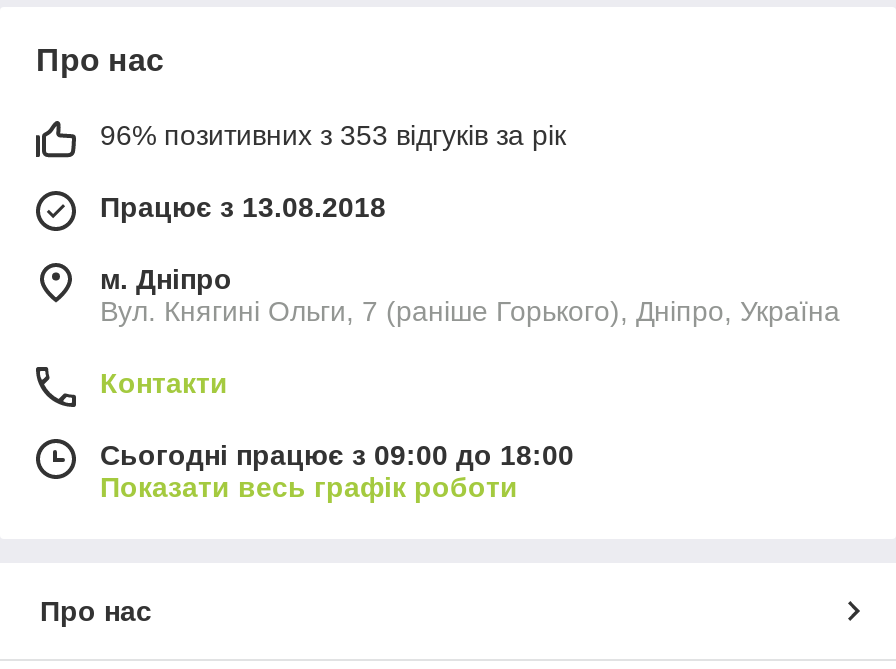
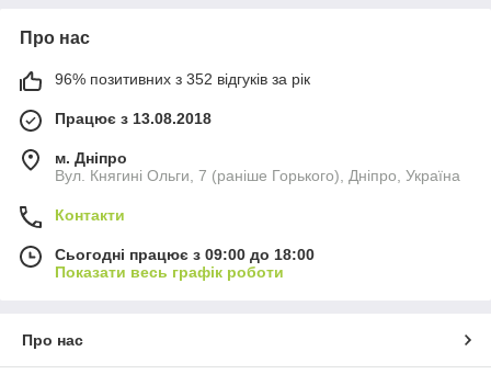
- 96% позитивних з 353 відгуків за рік
+ 96% позитивних з 352 відгуків за рік
